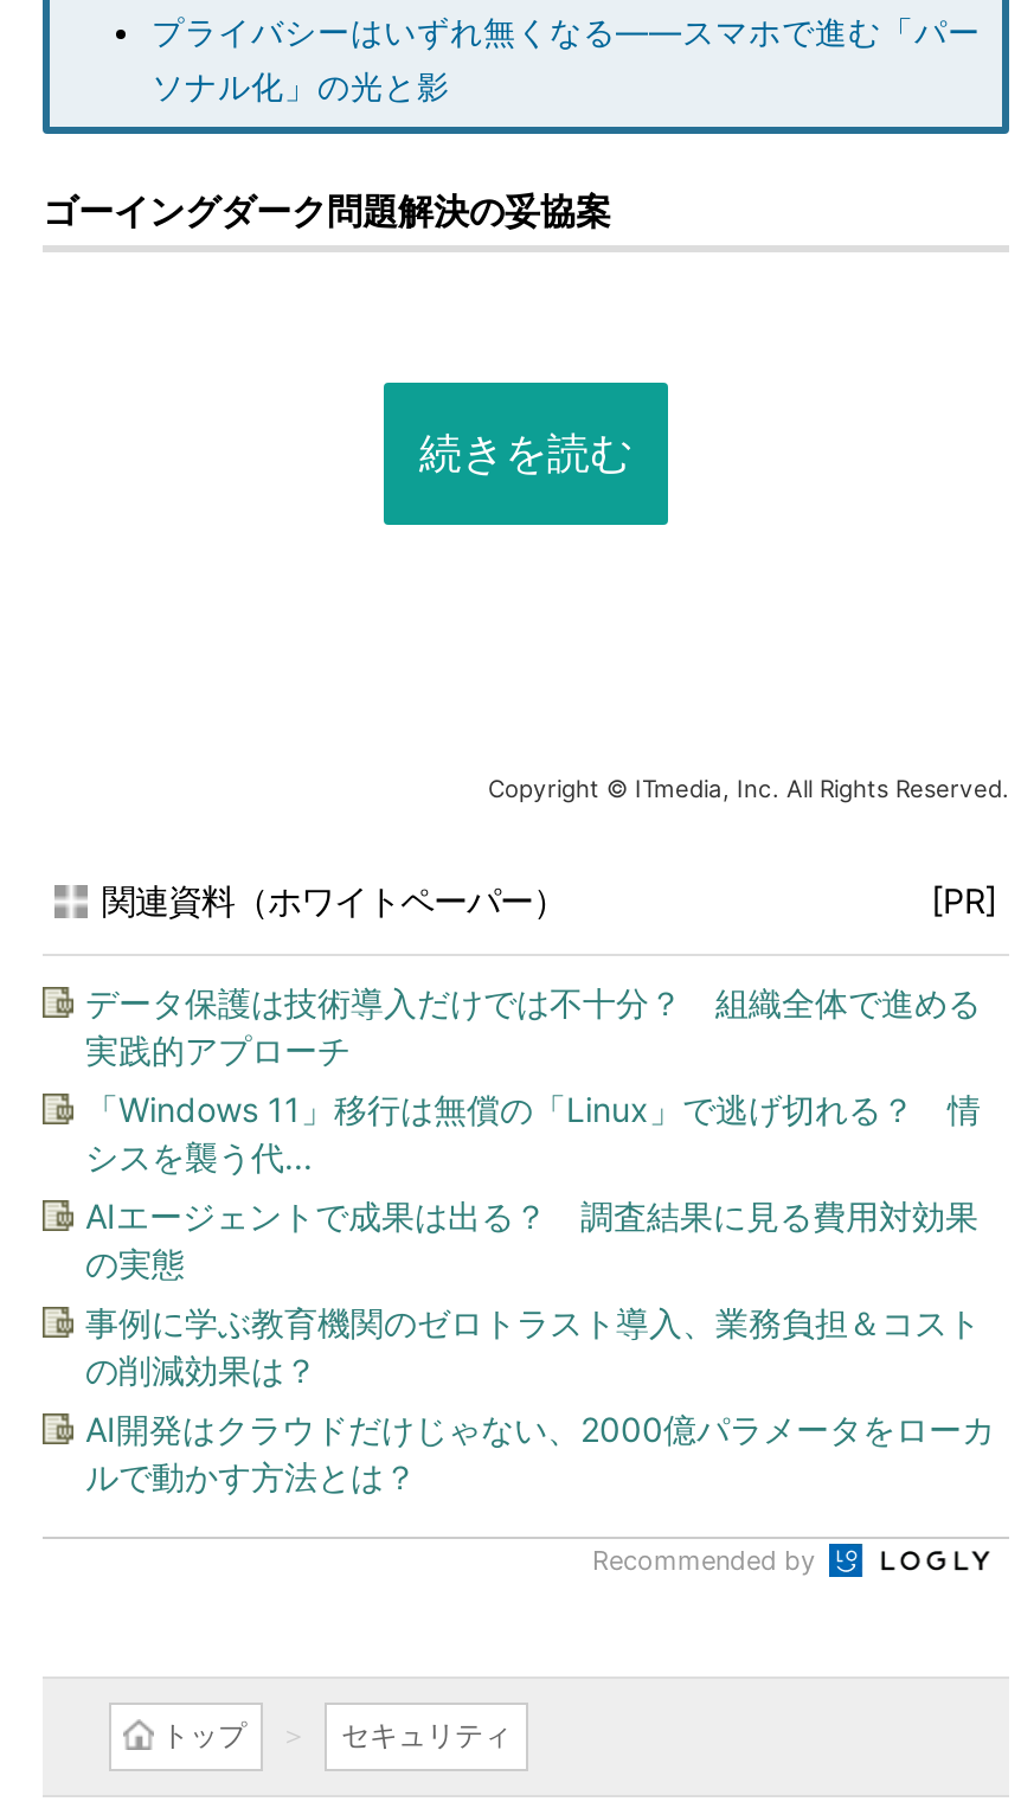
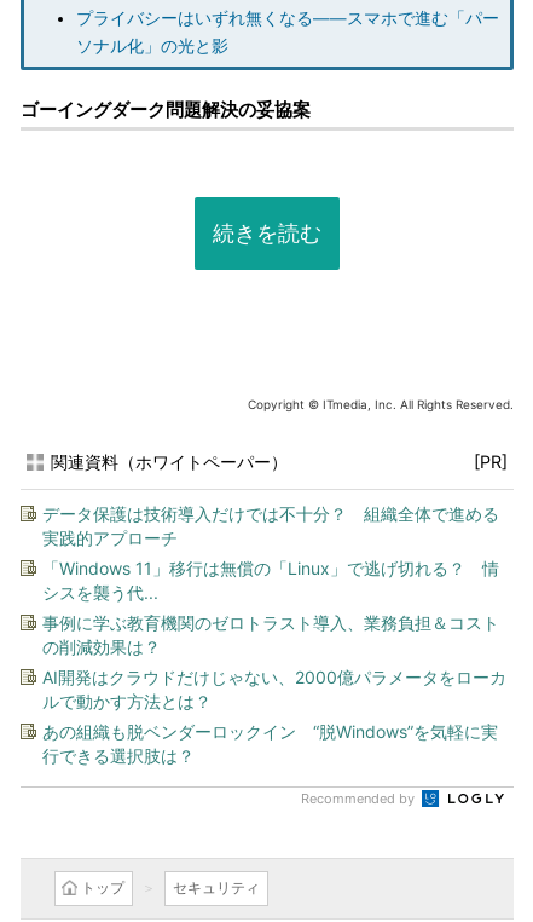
- AIエージェントで成果は出る？ 調査結果に見る費用対効果
- の実態

moved up: 事例に学ぶ教育機関のゼロトラスト導入、業務負担＆コスト | の削減効果は？ | AI開発はクラウドだけじゃない、2000億パラメータをローカ | ルで動かす方法とは？

+ あの組織も脱ベンダーロックイン “脱Windows”を気軽に実
+ 行できる選択肢は？
